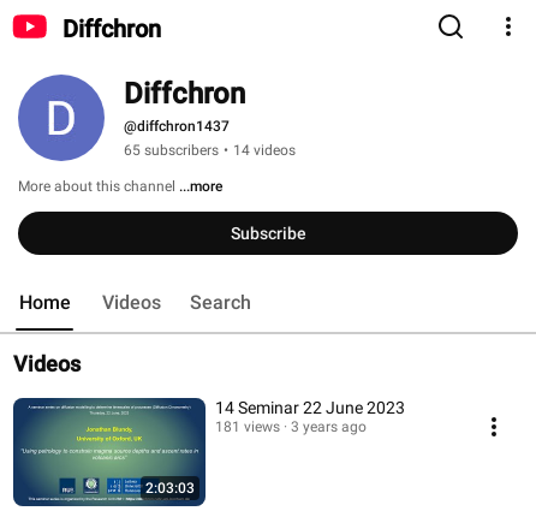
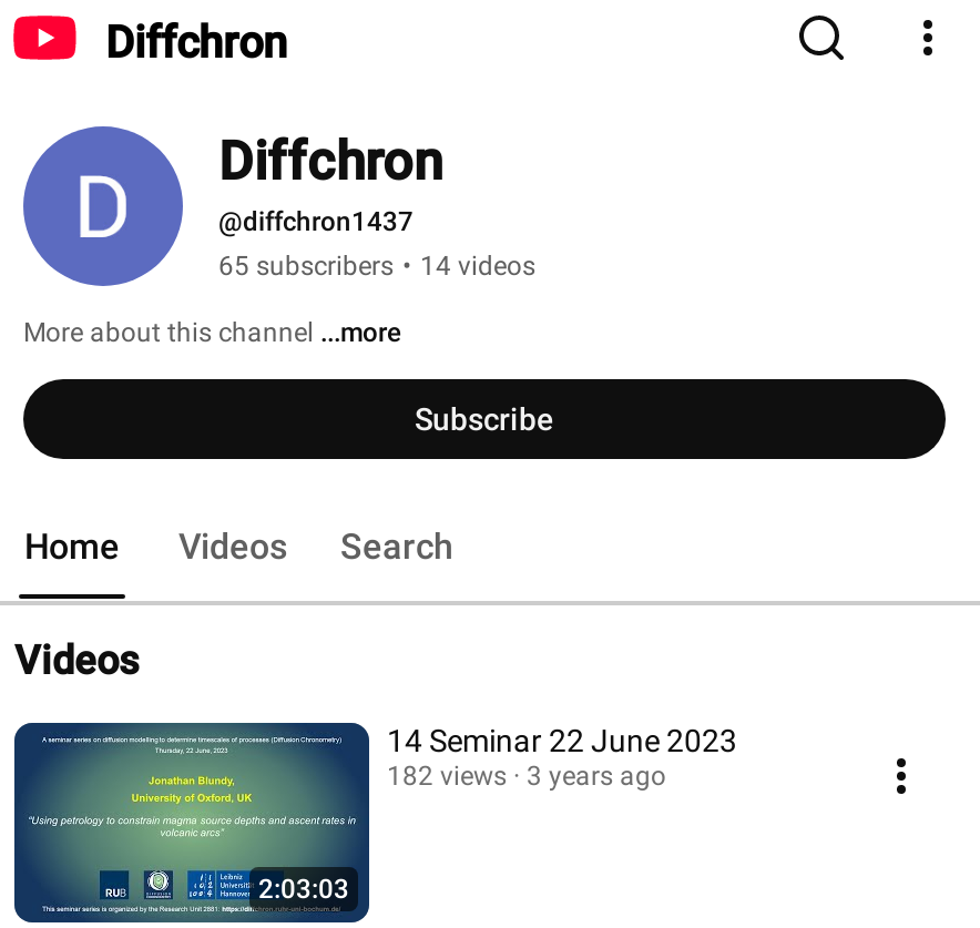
- 181 views 3 years ago
+ 182 views 3 years ago
